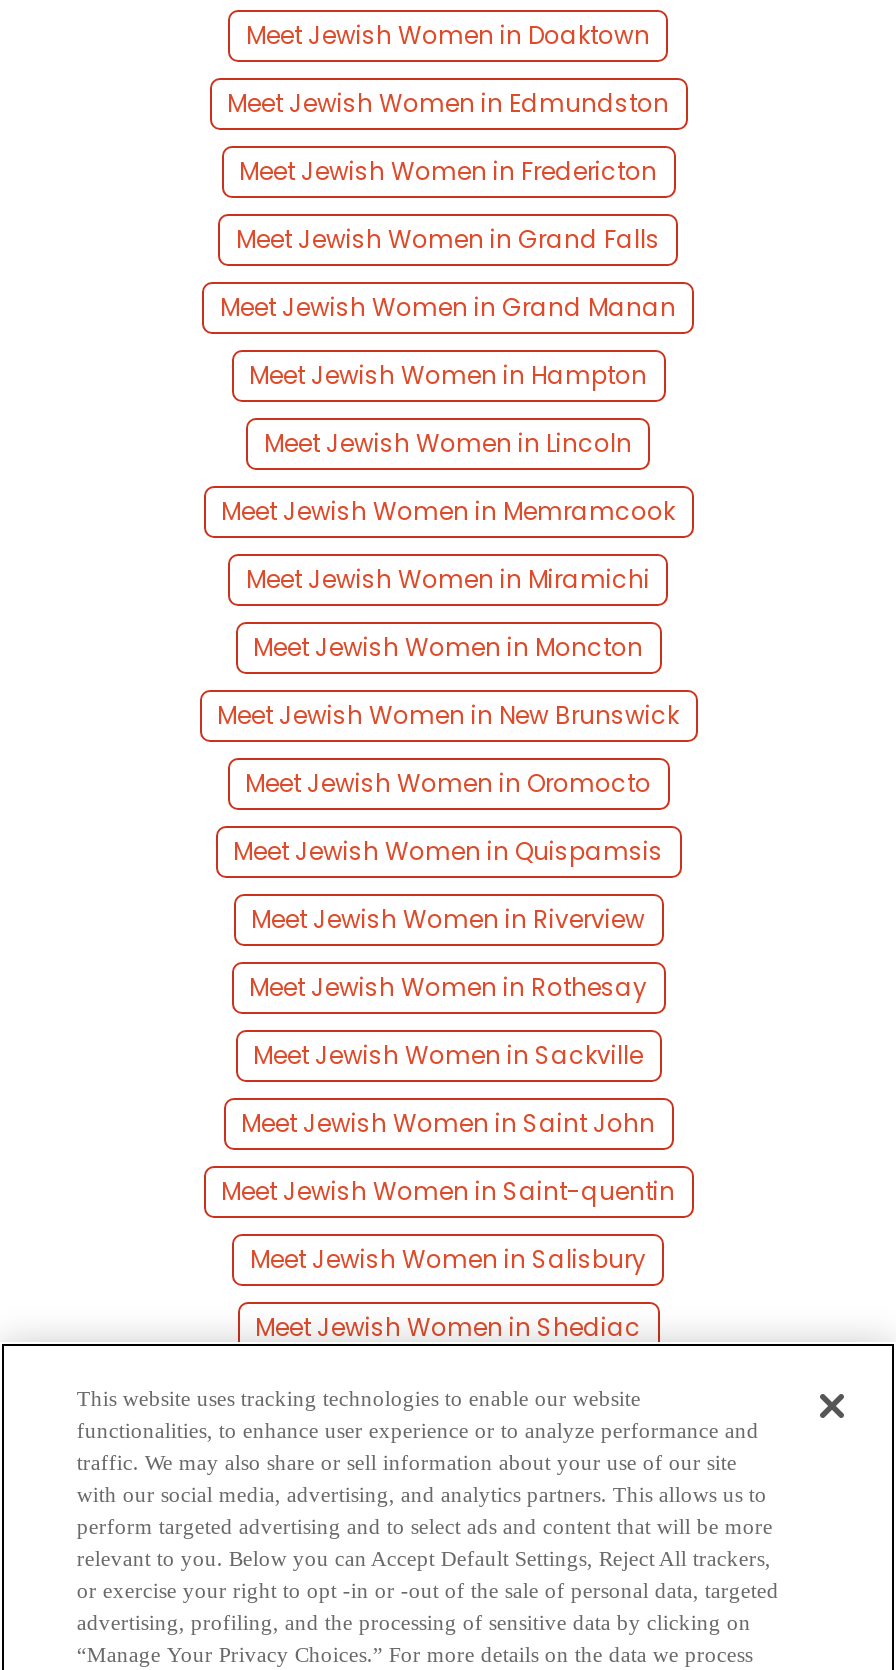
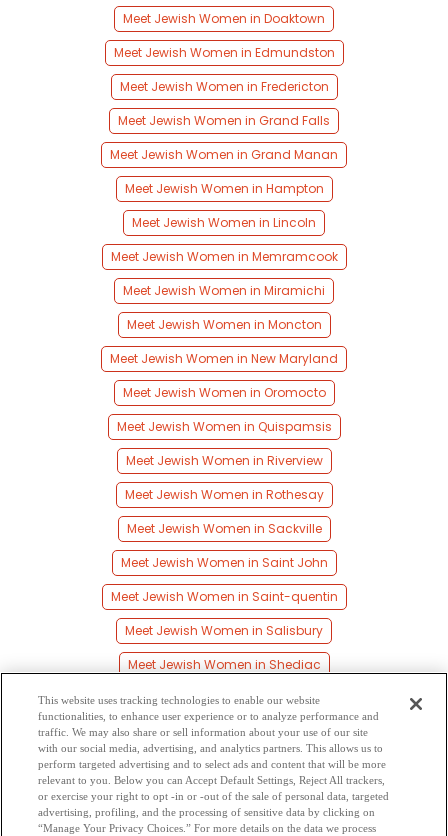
- Meet Jewish Women in New Brunswick
+ Meet Jewish Women in New Maryland
